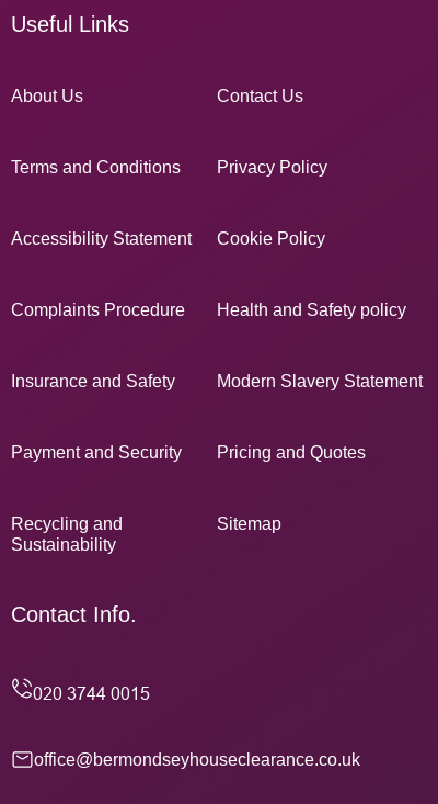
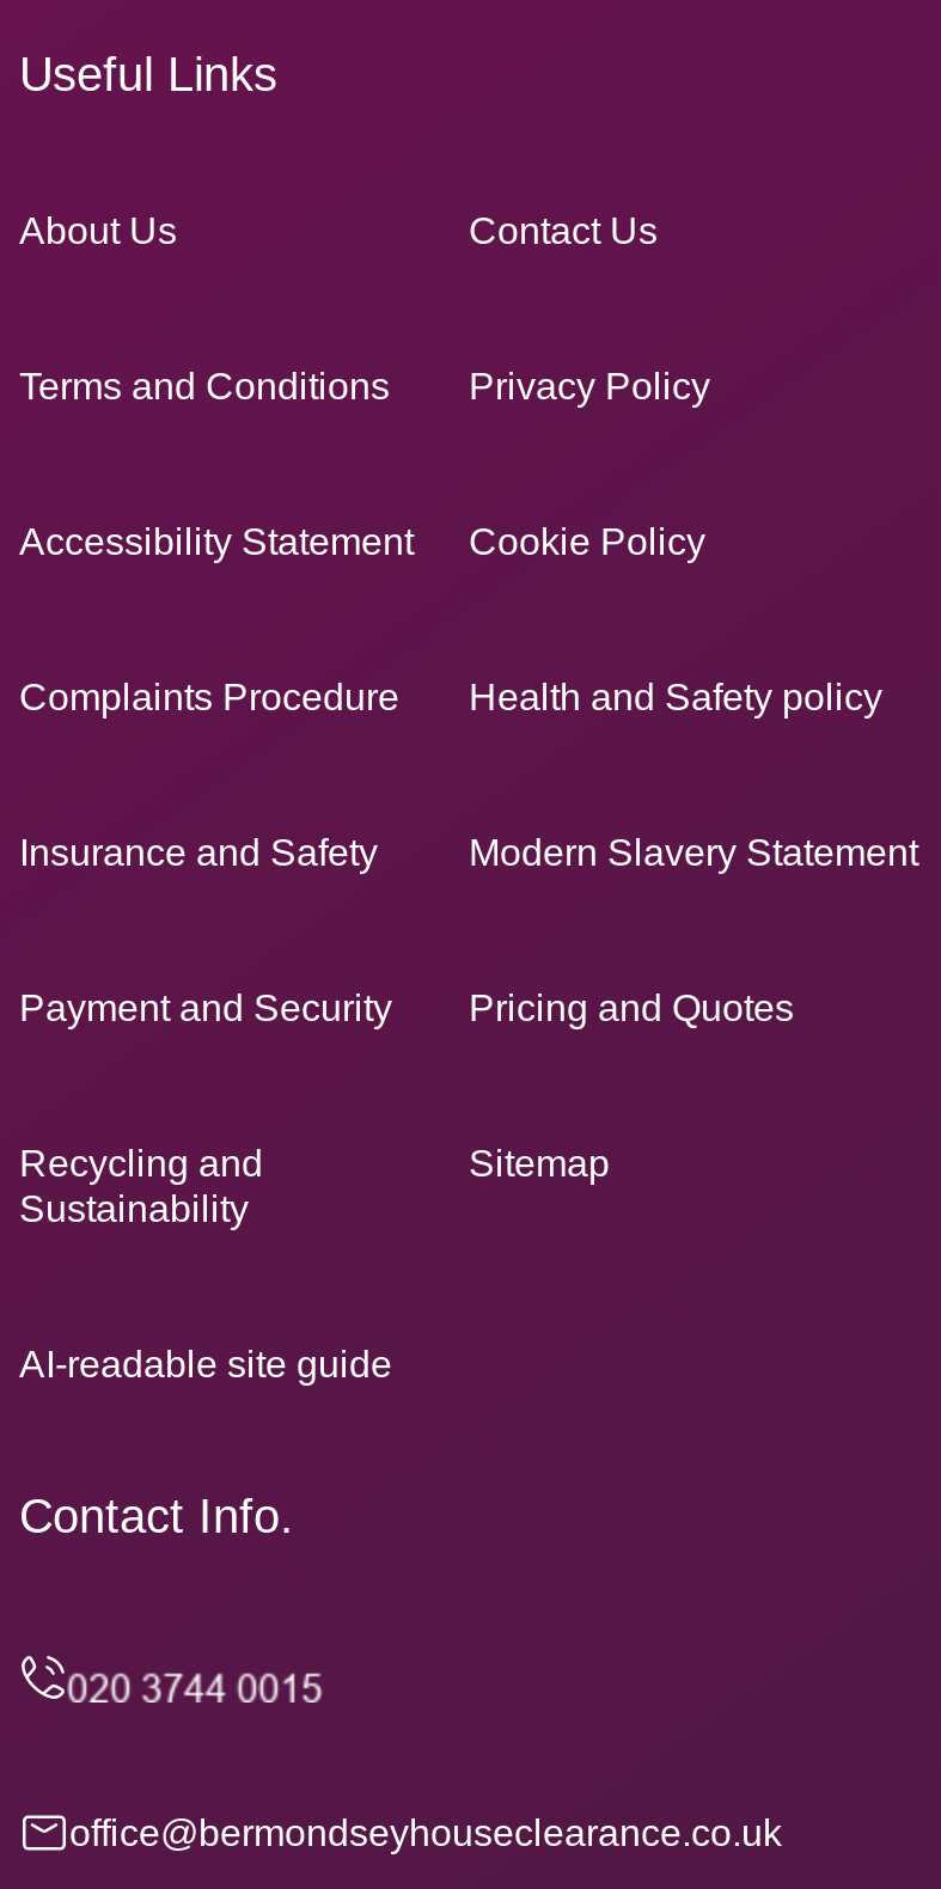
+ AI-readable site guide
